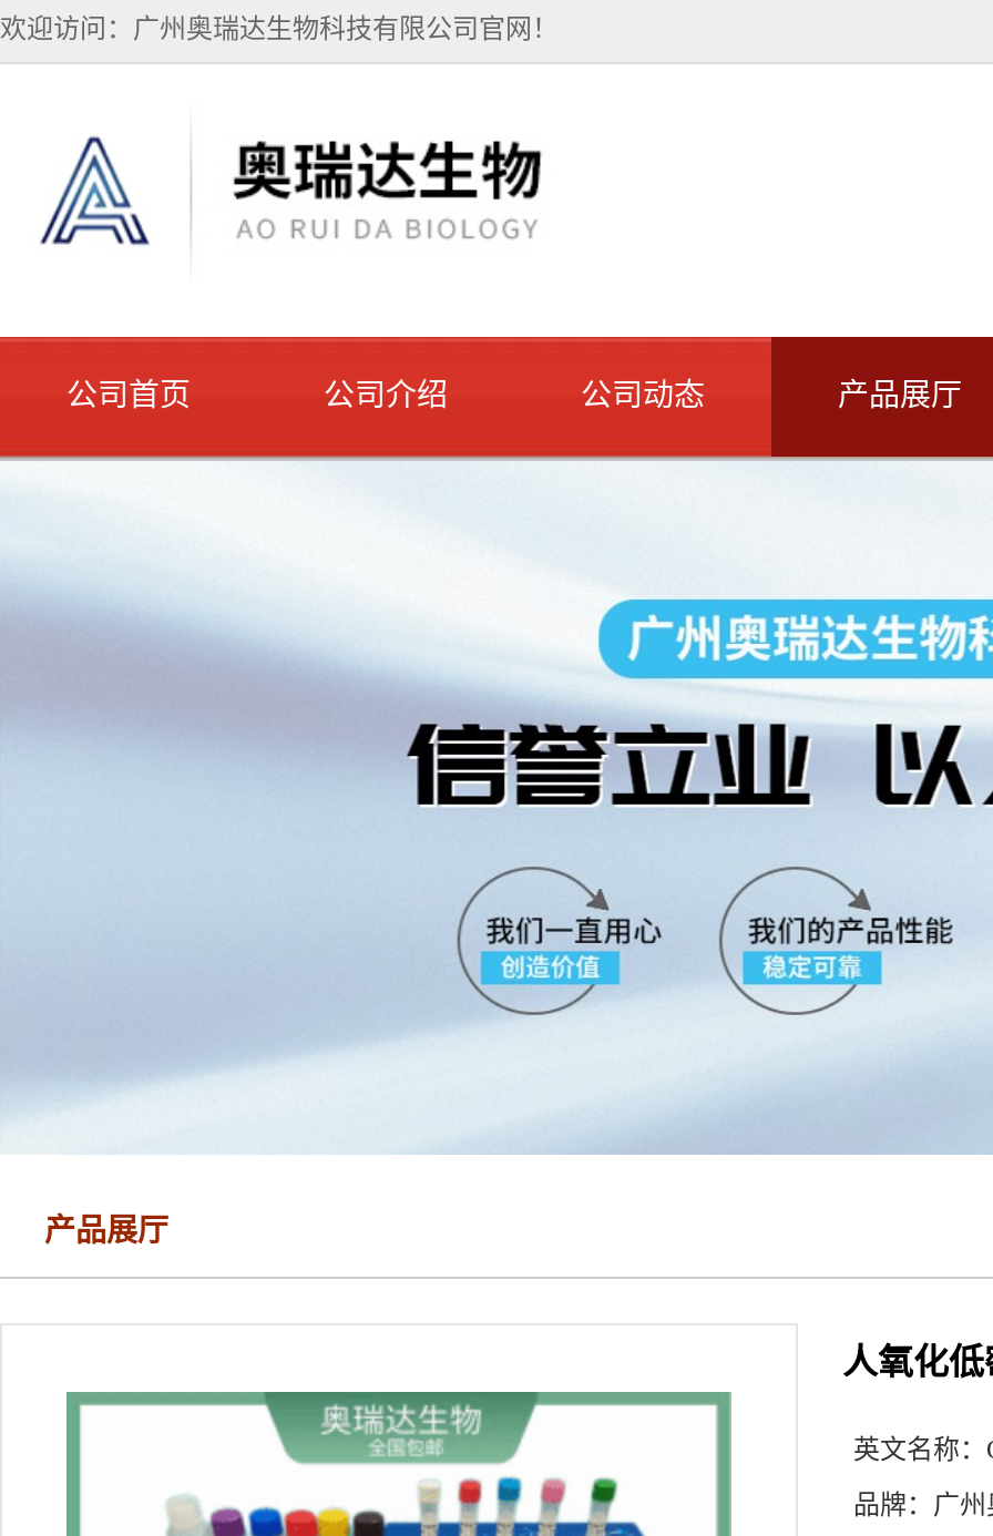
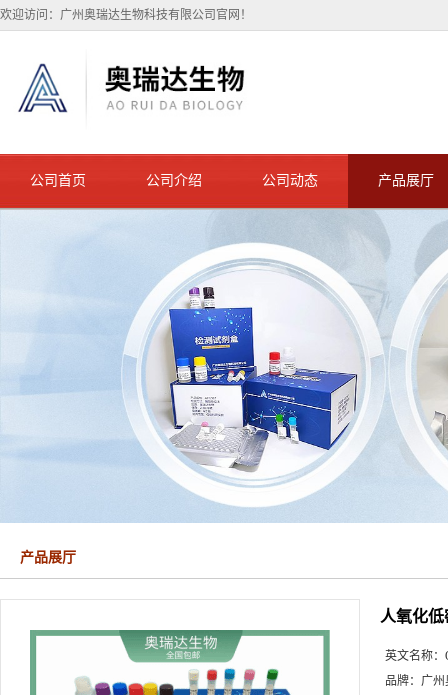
- [image]
+ [image]
